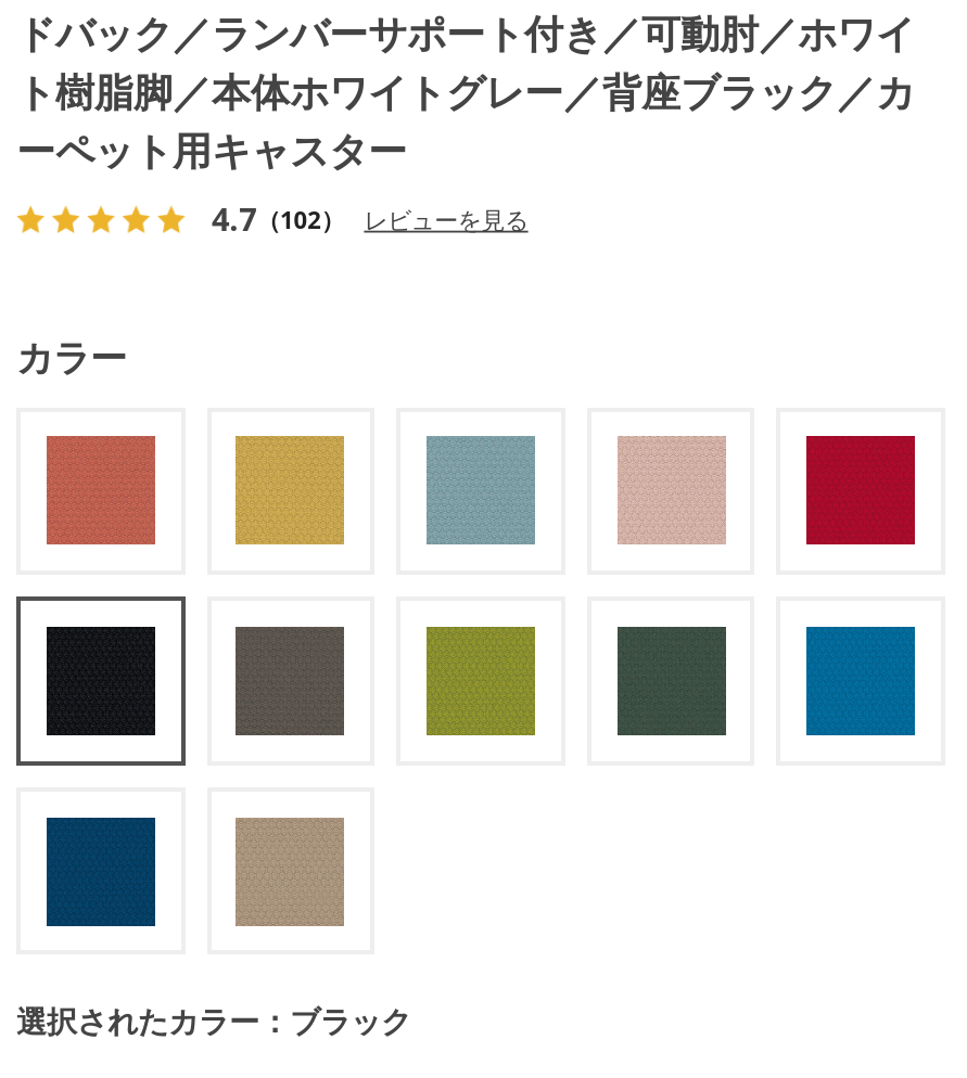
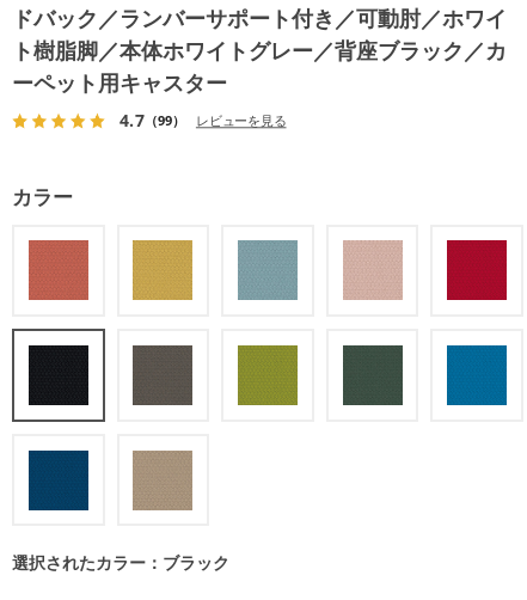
- 4.7（102） レビューを見る
+ 4.7（99） レビューを見る
